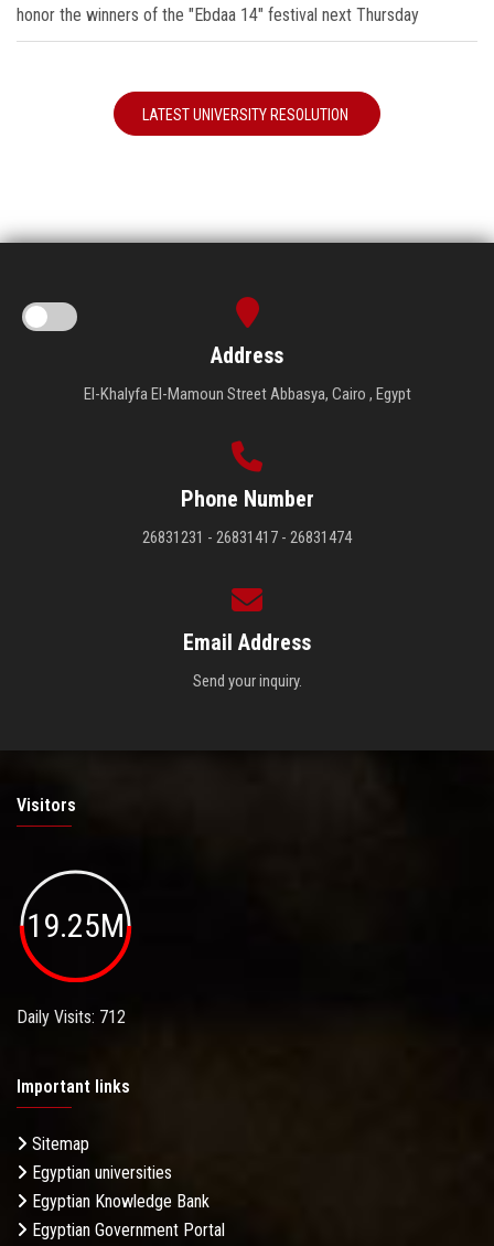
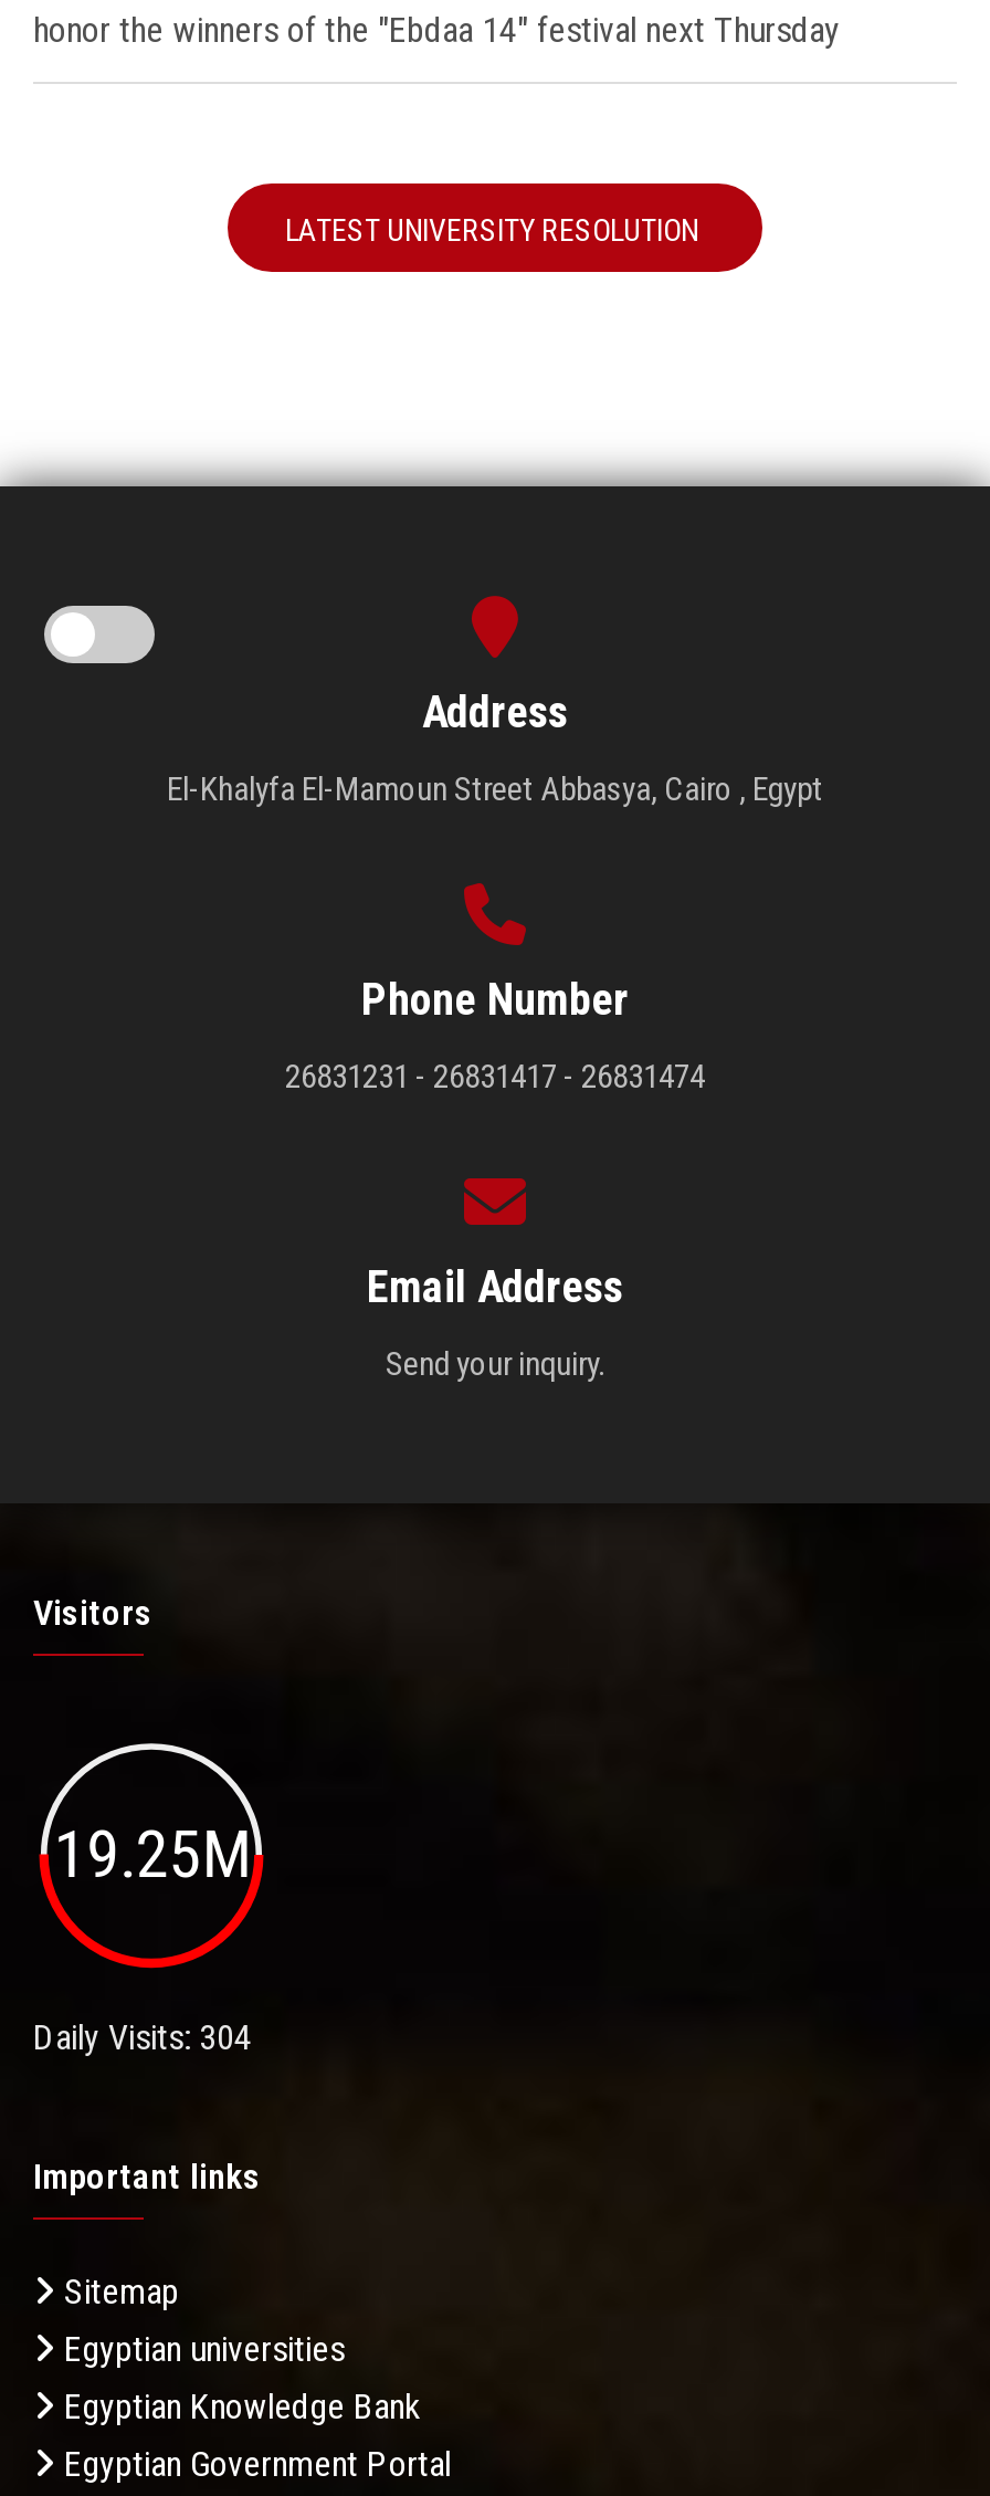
- Daily Visits: 712
+ Daily Visits: 304
